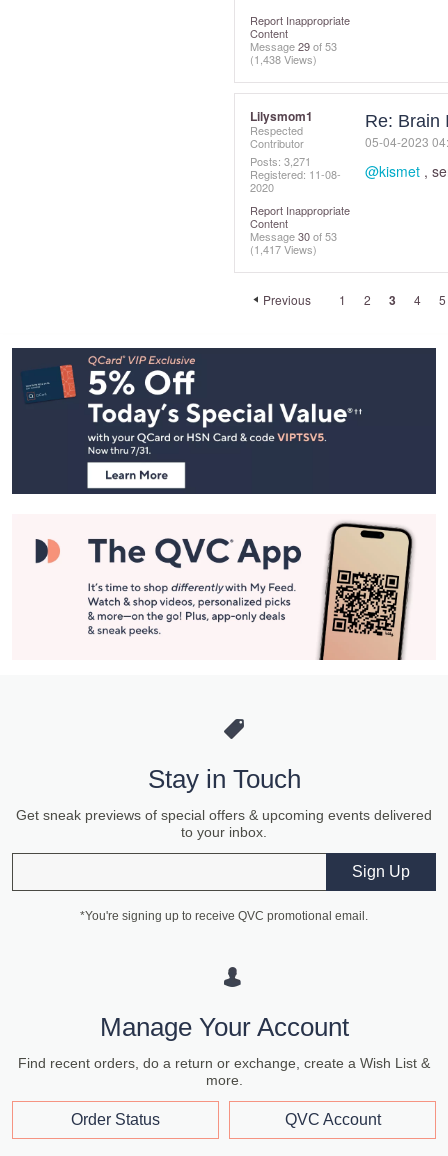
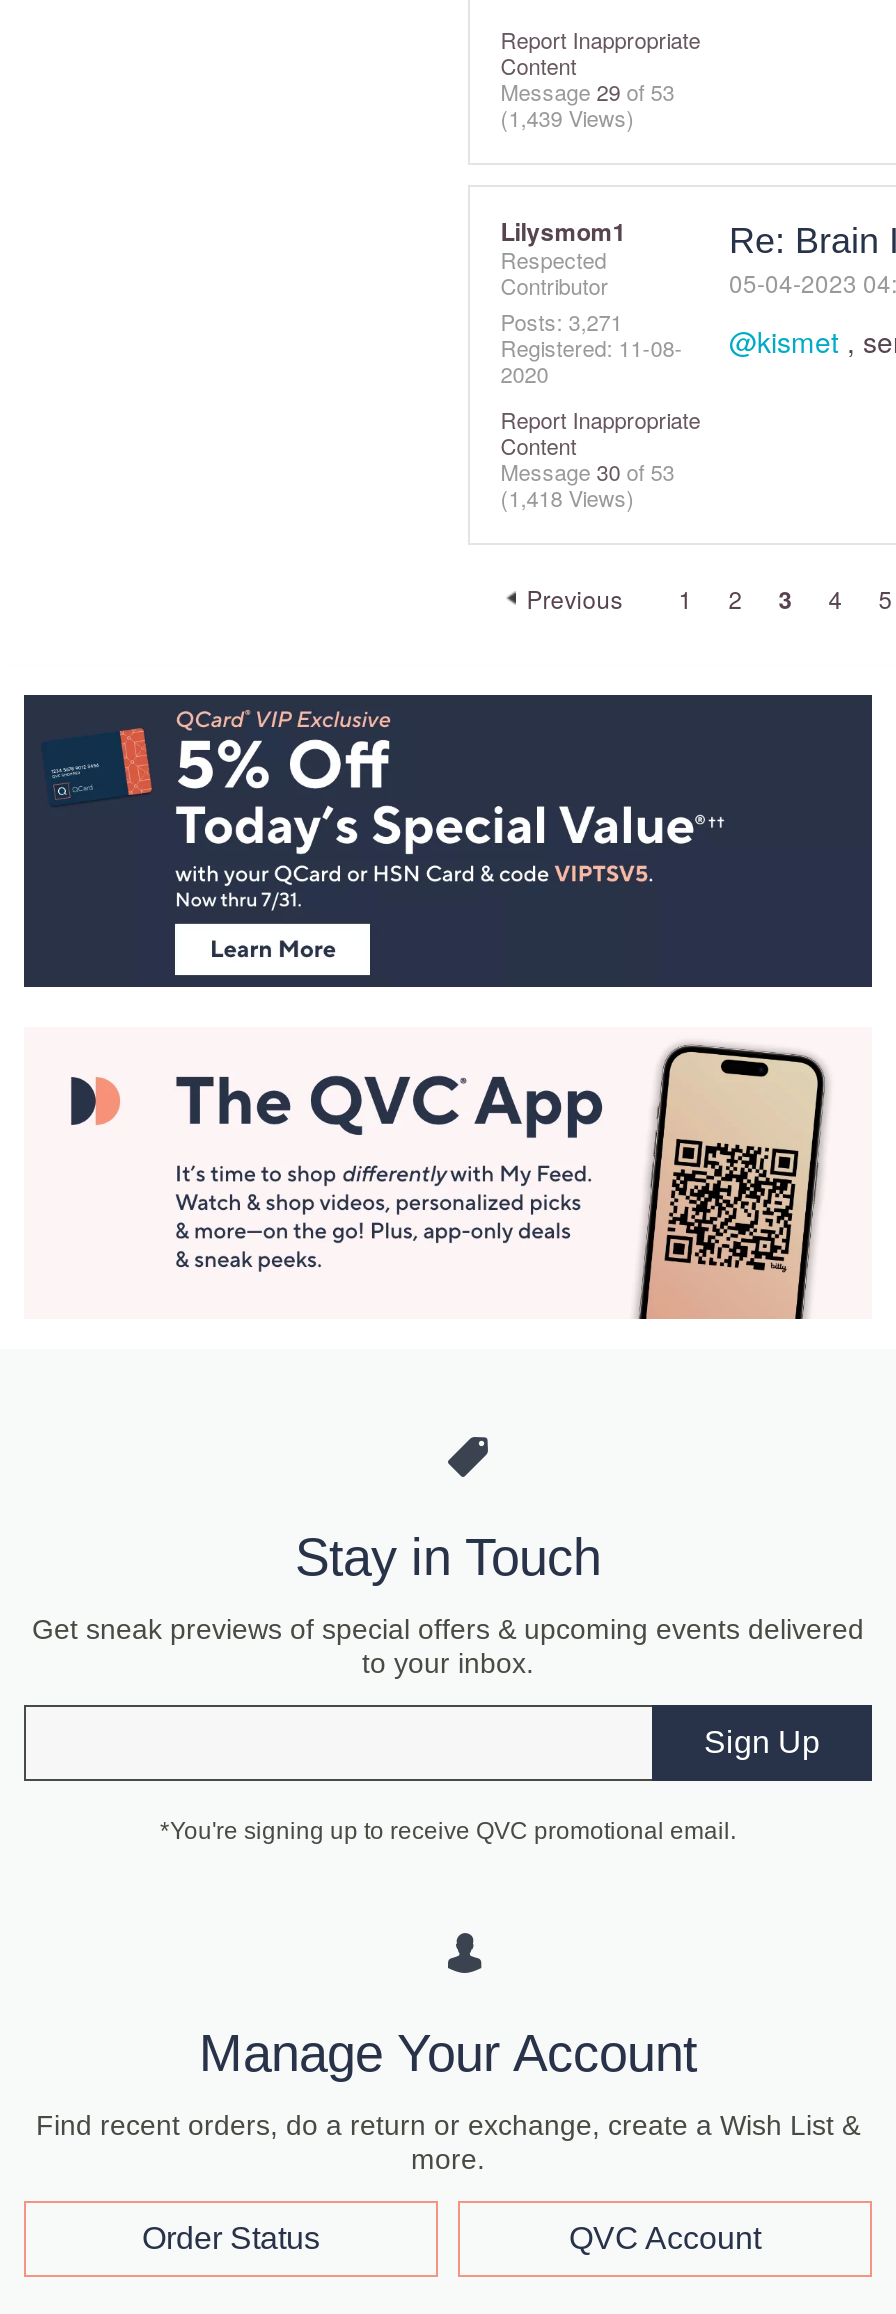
- (1,438 Views)
+ (1,439 Views)

- (1,417 Views)
+ (1,418 Views)
